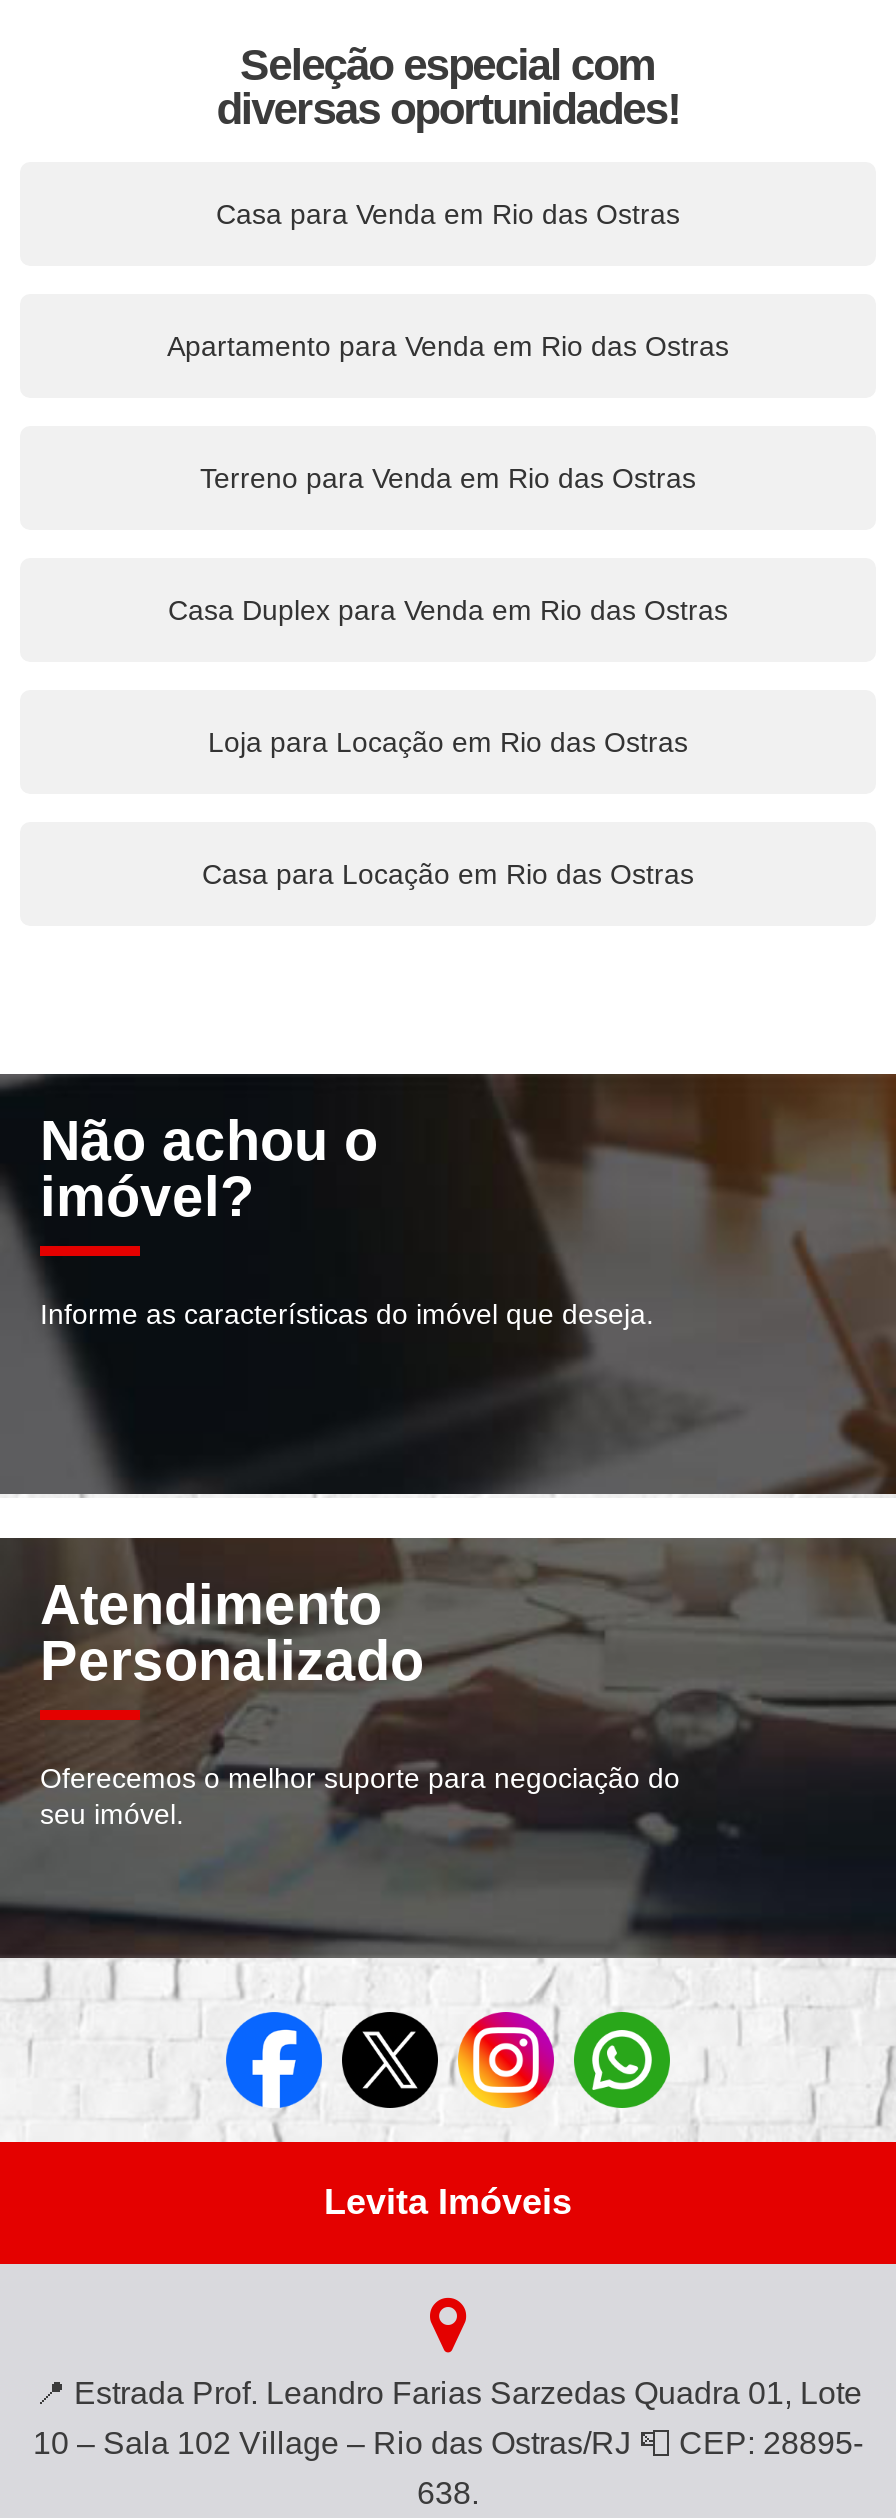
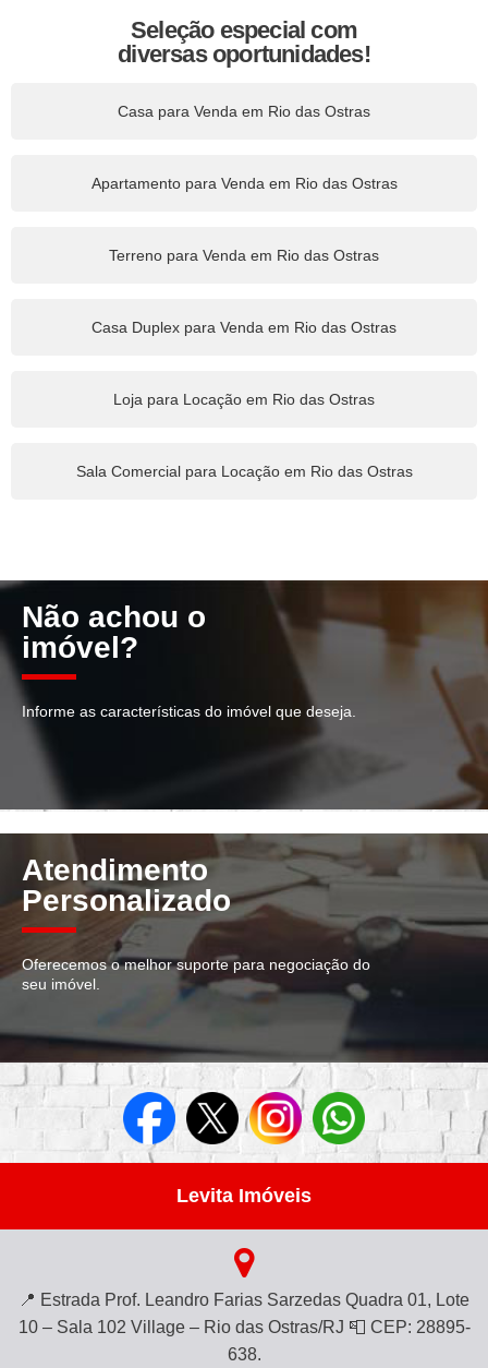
- Casa para Locação em Rio das Ostras
+ Sala Comercial para Locação em Rio das Ostras
